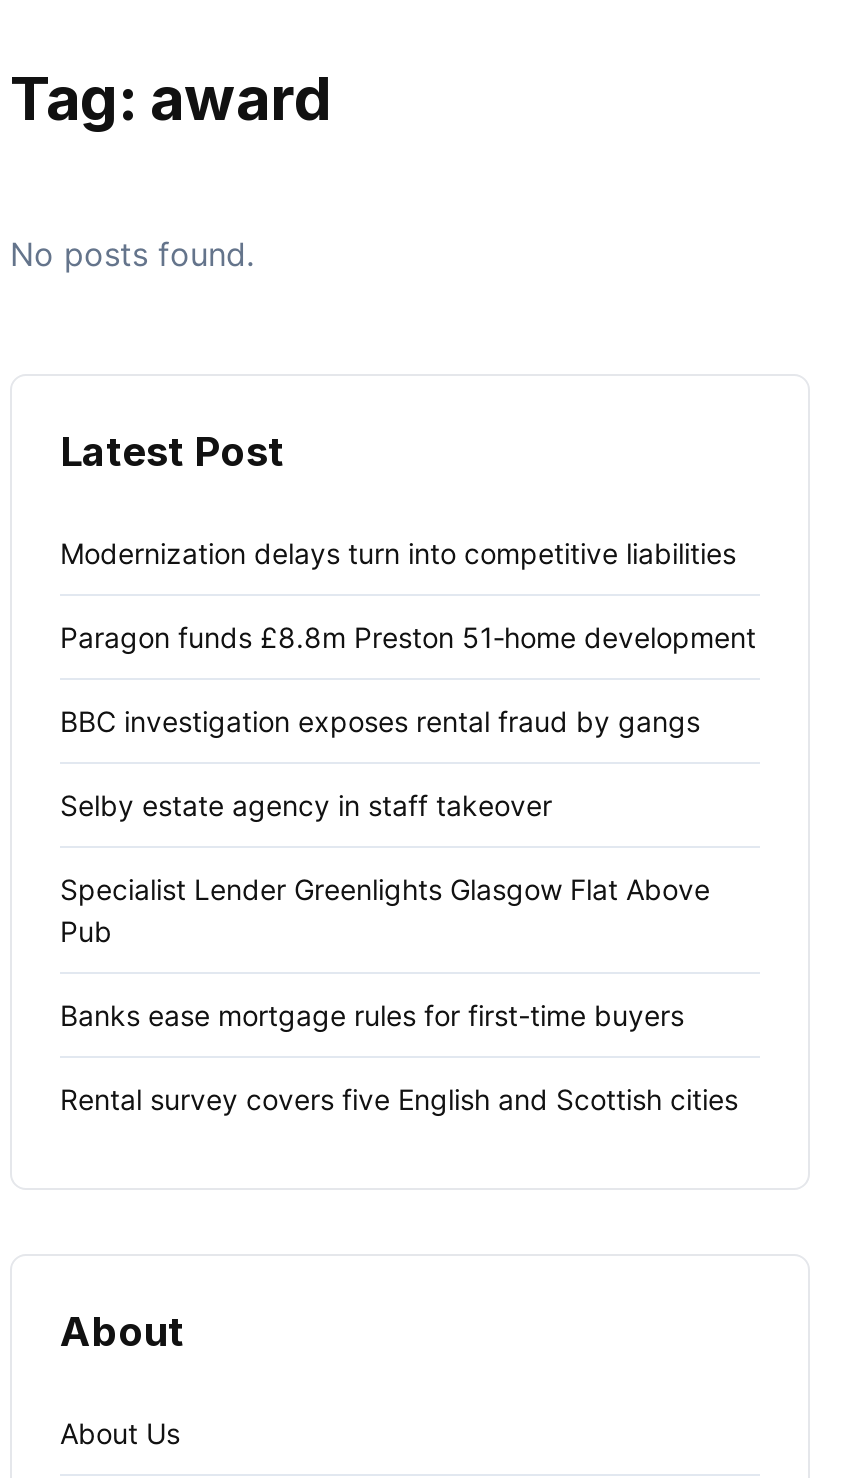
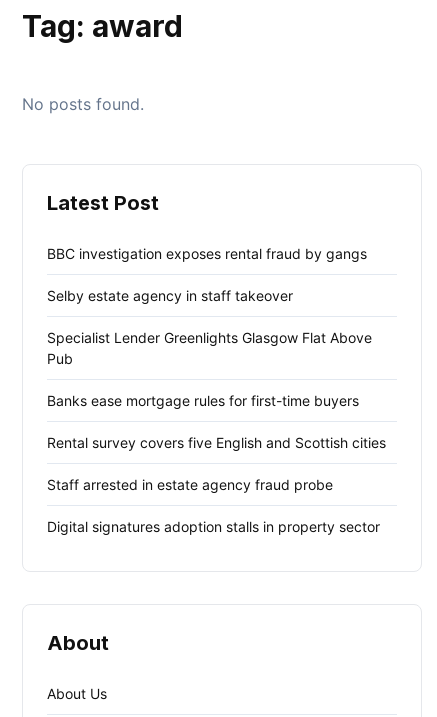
- Modernization delays turn into competitive liabilities
- Paragon funds £8.8m Preston 51‑home development

moved up: BBC investigation exposes rental fraud by gangs | Selby estate agency in staff takeover | Specialist Lender Greenlights Glasgow Flat Above | Pub | Banks ease mortgage rules for first-time buyers | Rental survey covers five English and Scottish cities

+ Staff arrested in estate agency fraud probe
+ Digital signatures adoption stalls in property sector
